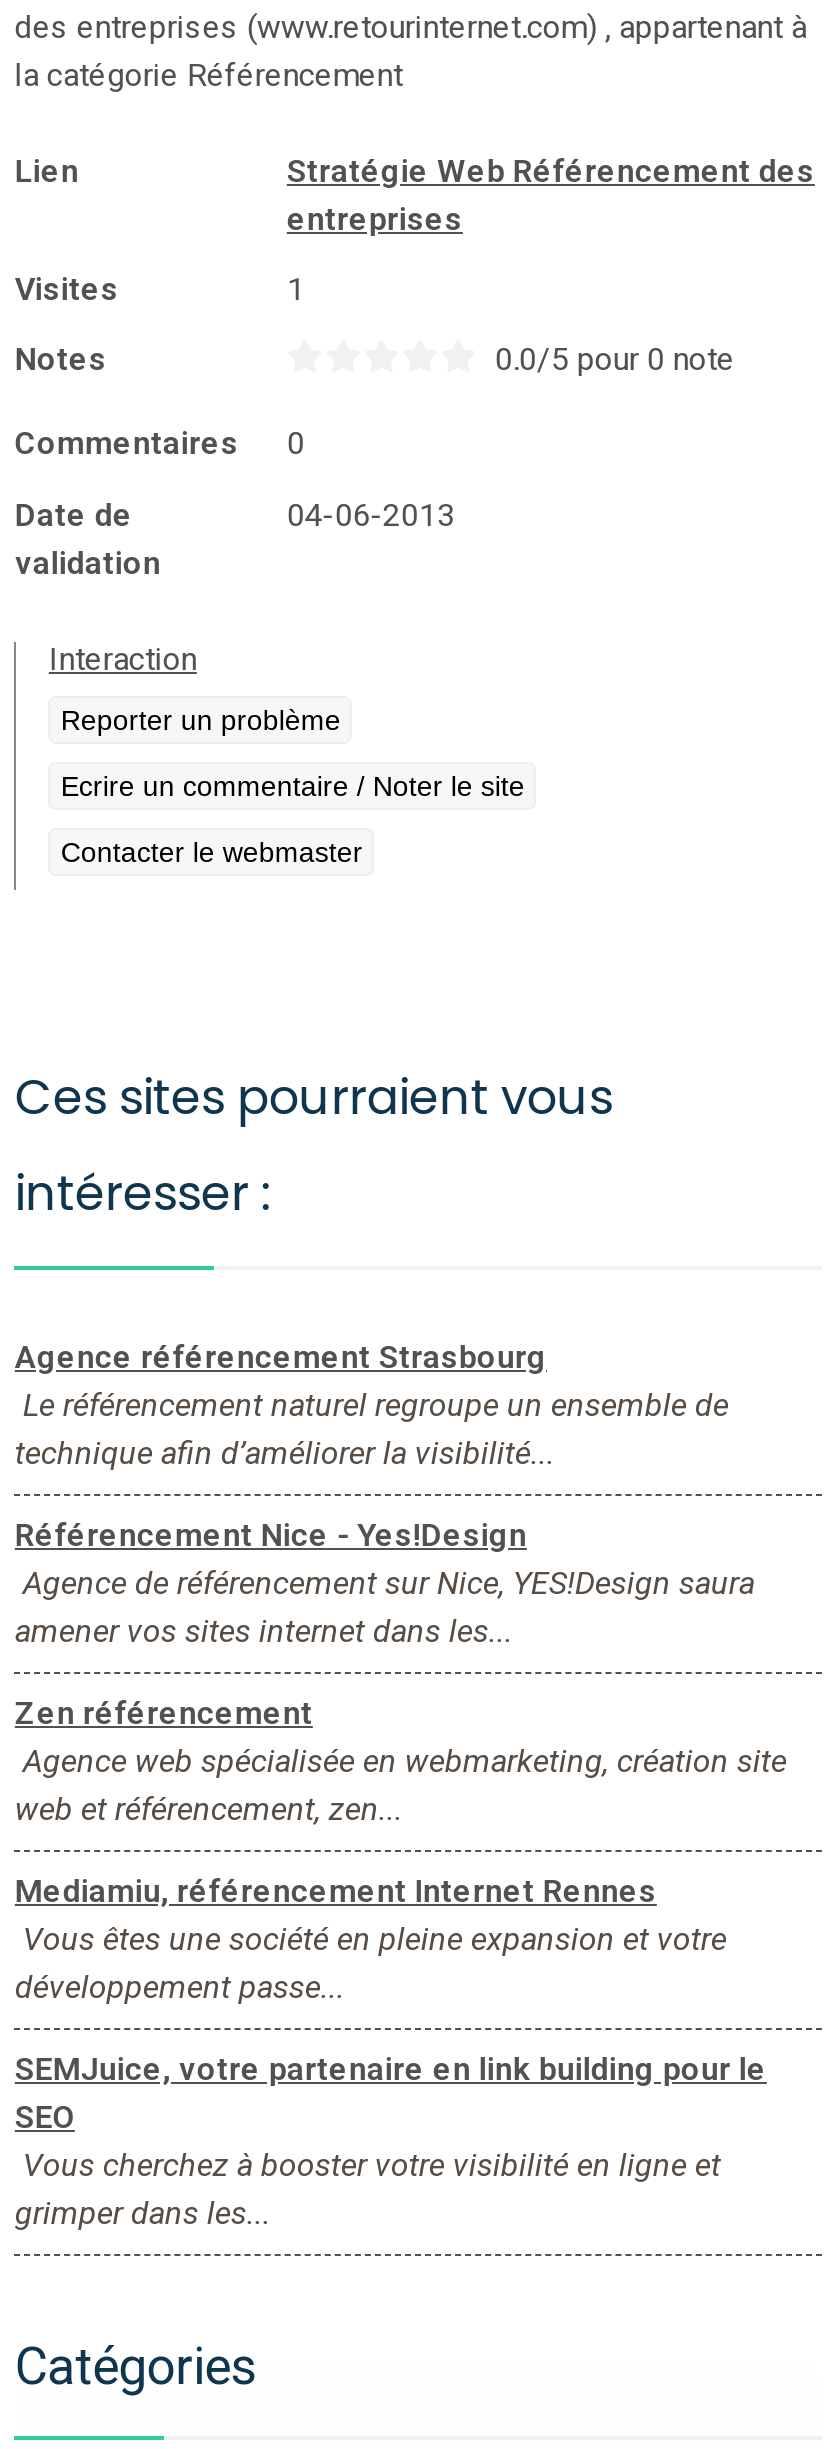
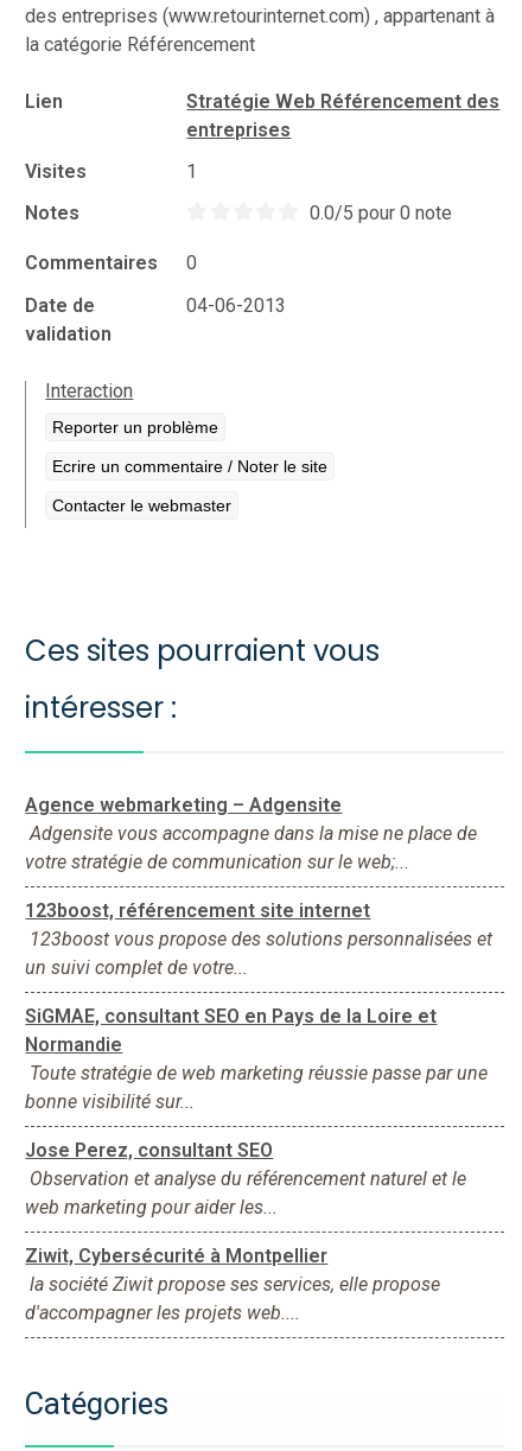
- Agence référencement Strasbourg
- Le référencement naturel regroupe un ensemble de
- technique afin d’améliorer la visibilité...
+ Agence webmarketing – Adgensite
+ Adgensite vous accompagne dans la mise ne place de
+ votre stratégie de communication sur le web;...

- Référencement Nice - Yes!Design
- Agence de référencement sur Nice, YES!Design saura
- amener vos sites internet dans les...
+ 123boost, référencement site internet
+ 123boost vous propose des solutions personnalisées et
+ un suivi complet de votre...

- Zen référencement
- Agence web spécialisée en webmarketing, création site
- web et référencement, zen...
+ SiGMAE, consultant SEO en Pays de la Loire et
+ Normandie
+ Toute stratégie de web marketing réussie passe par une
+ bonne visibilité sur...

- Mediamiu, référencement Internet Rennes
- Vous êtes une société en pleine expansion et votre
- développement passe...
+ Jose Perez, consultant SEO
+ Observation et analyse du référencement naturel et le
+ web marketing pour aider les...

- SEMJuice, votre partenaire en link building pour le
- SEO
- Vous cherchez à booster votre visibilité en ligne et
- grimper dans les...
+ Ziwit, Cybersécurité à Montpellier
+ la société Ziwit propose ses services, elle propose
+ d'accompagner les projets web....
